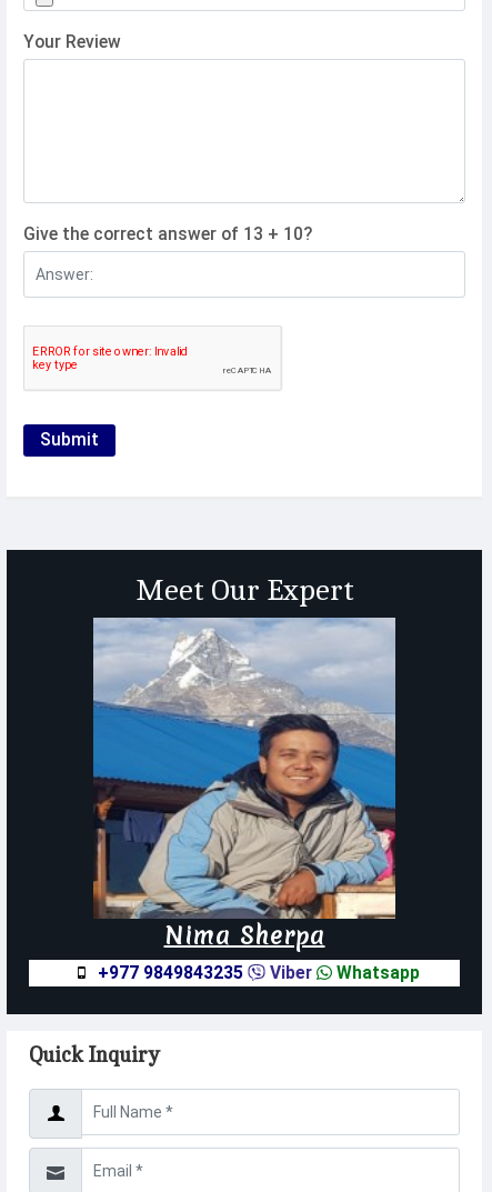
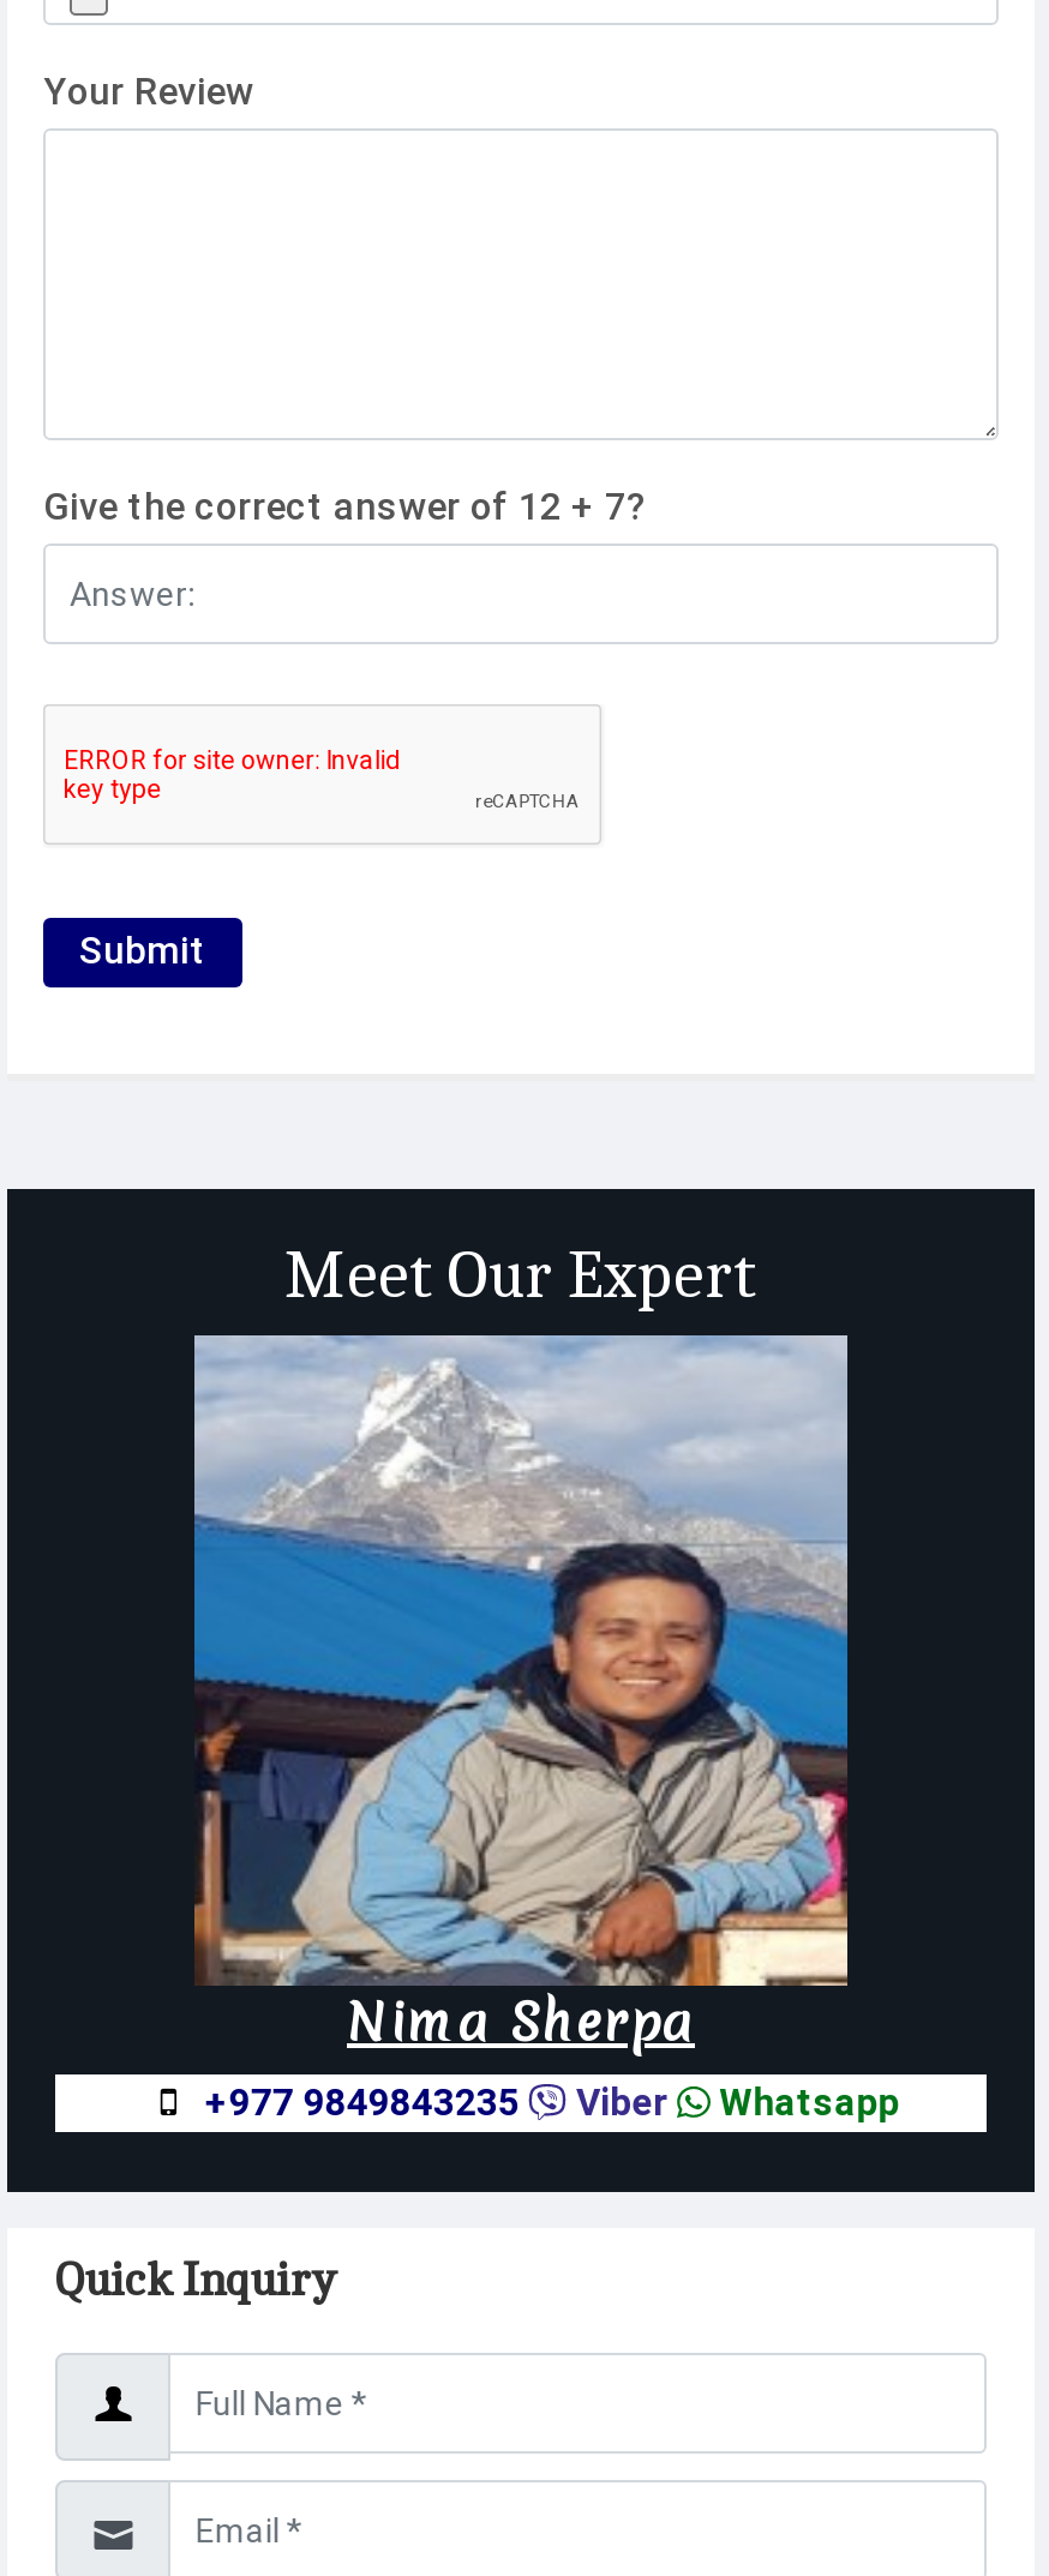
- Give the correct answer of 13 + 10?
+ Give the correct answer of 12 + 7?
